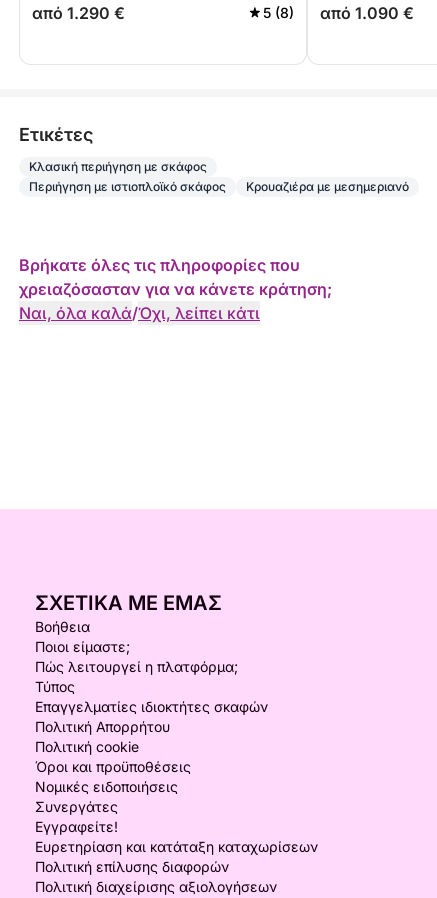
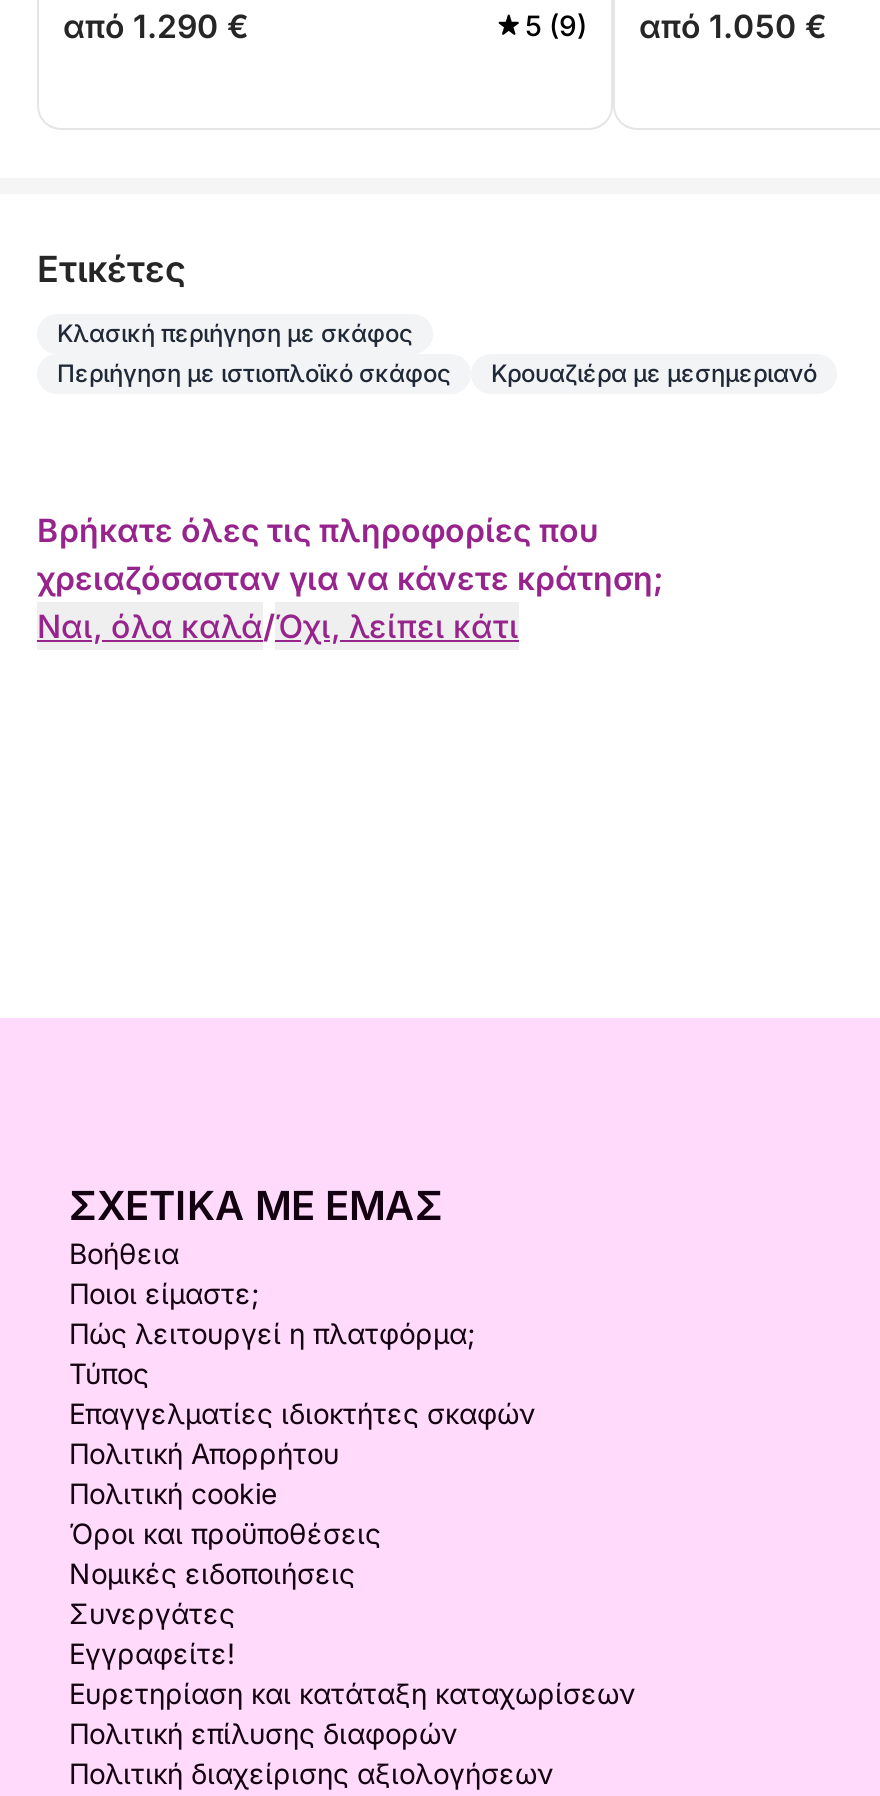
- 5 (8)
+ 5 (9)

- από 1.090 €
+ από 1.050 €
